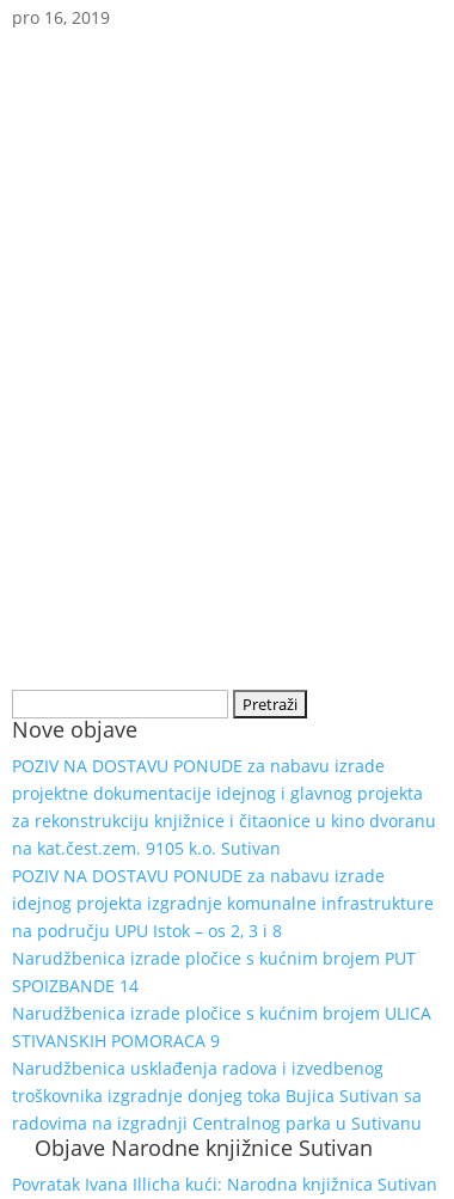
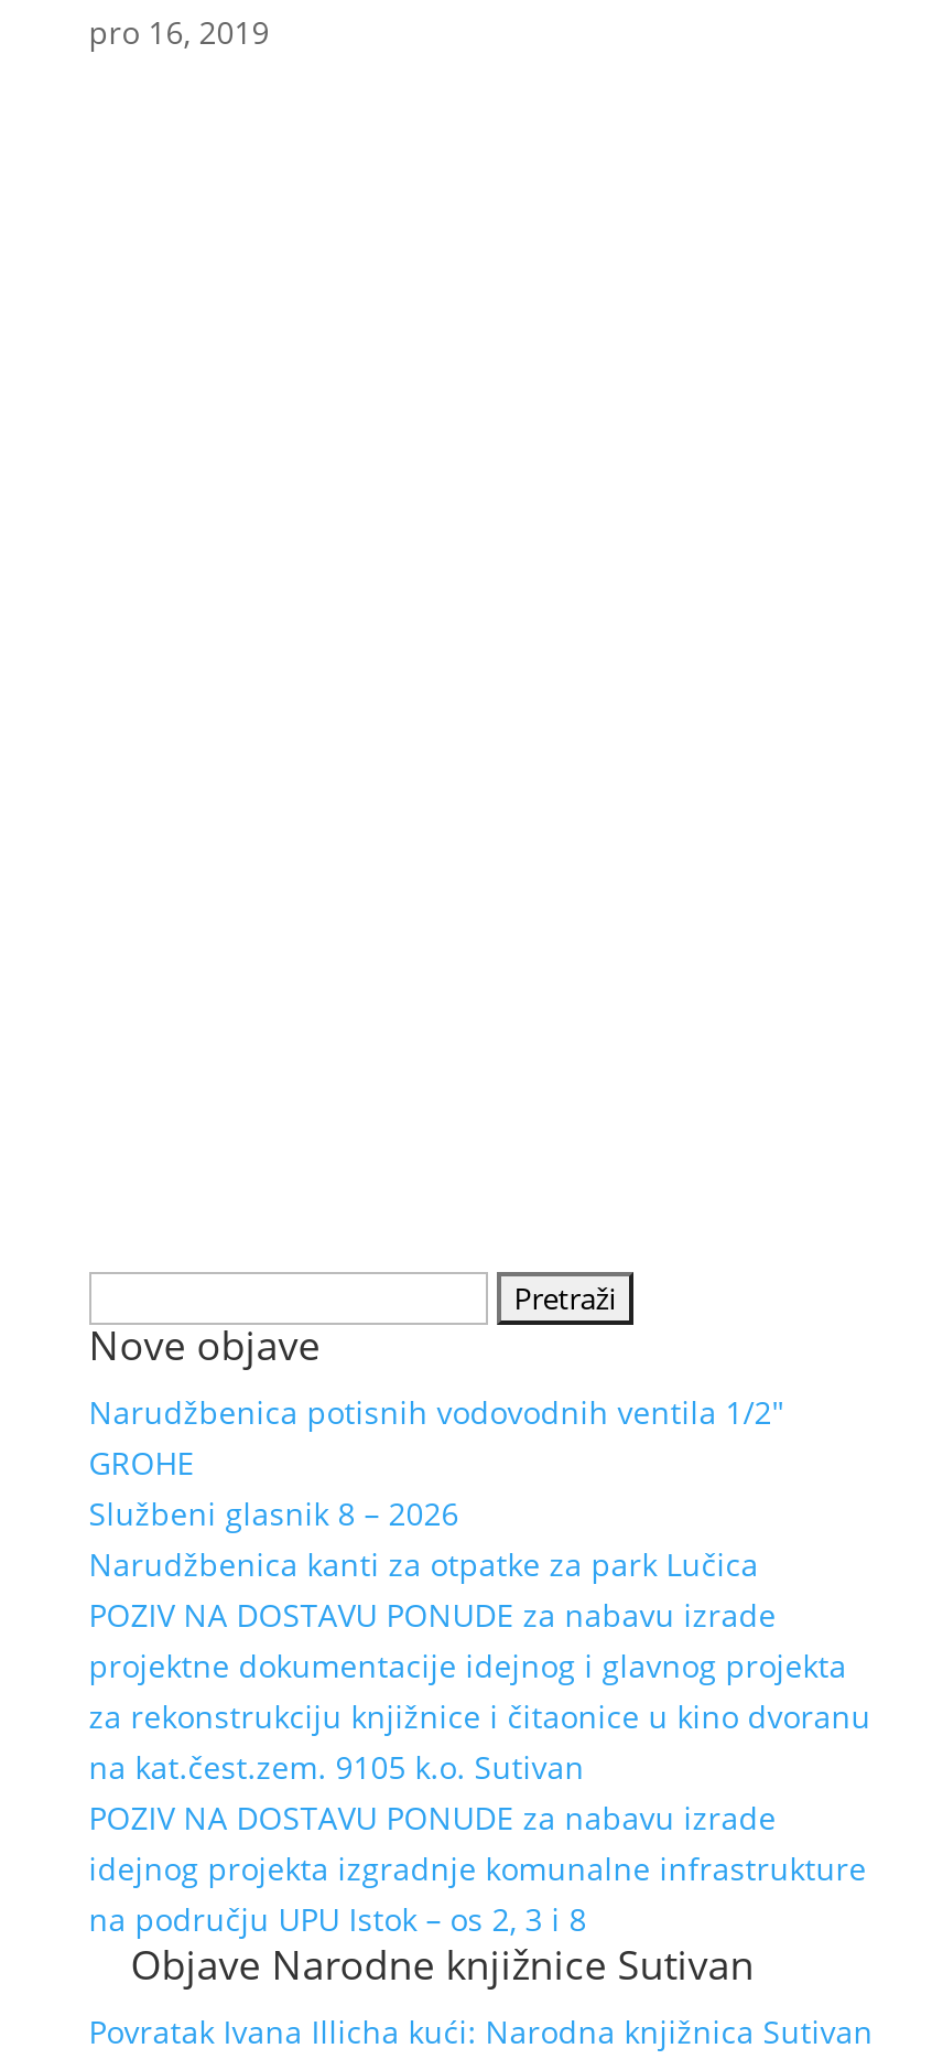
+ Narudžbenica potisnih vodovodnih ventila 1/2″
+ GROHE
+ Službeni glasnik 8 – 2026
+ Narudžbenica kanti za otpatke za park Lučica

moved down: POZIV NA DOSTAVU PONUDE za nabavu izrade | projektne dokumentacije idejnog i glavnog projekta | za rekonstrukciju knjižnice i čitaonice u kino dvoranu | na kat.čest.zem. 9105 k.o. Sutivan | POZIV NA DOSTAVU PONUDE za nabavu izrade | idejnog projekta izgradnje komunalne infrastrukture | na području UPU Istok – os 2, 3 i 8

- Narudžbenica izrade pločice s kućnim brojem PUT
- SPOIZBANDE 14
- Narudžbenica izrade pločice s kućnim brojem ULICA
- STIVANSKIH POMORACA 9
- Narudžbenica usklađenja radova i izvedbenog
- troškovnika izgradnje donjeg toka Bujica Sutivan sa
- radovima na izgradnji Centralnog parka u Sutivanu
